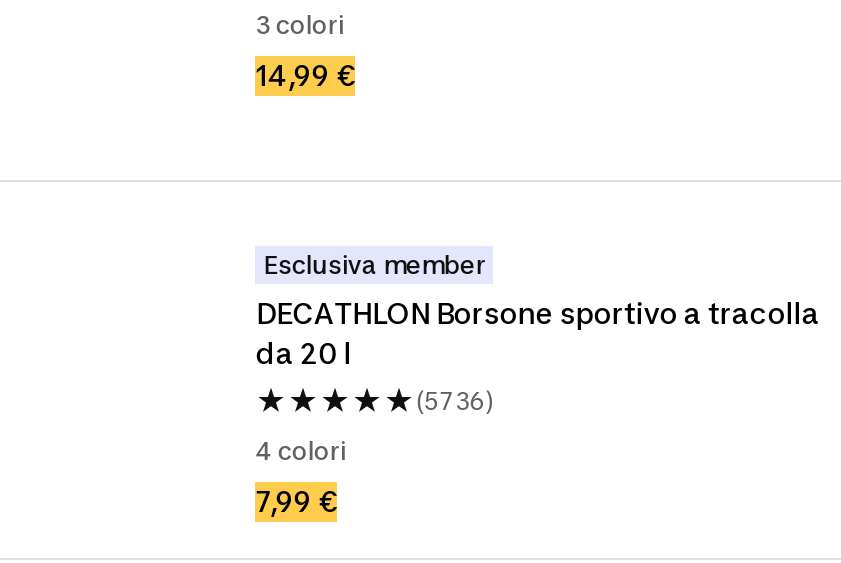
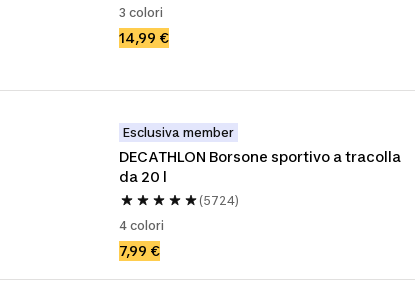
- (5736)
+ (5724)
